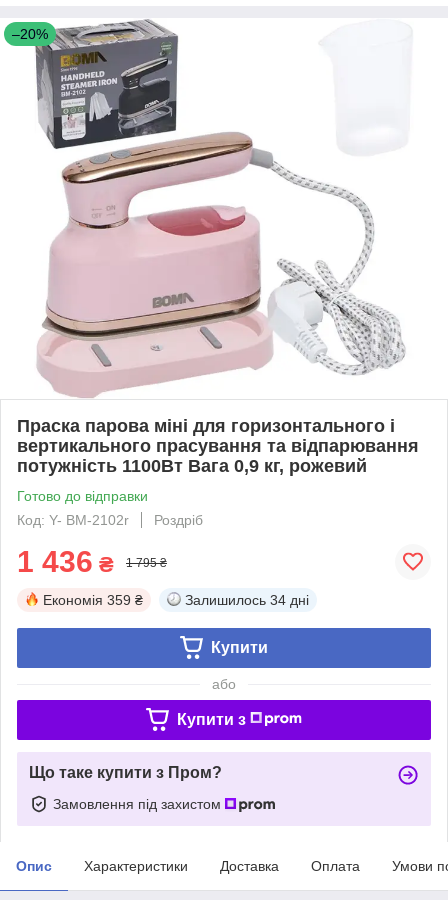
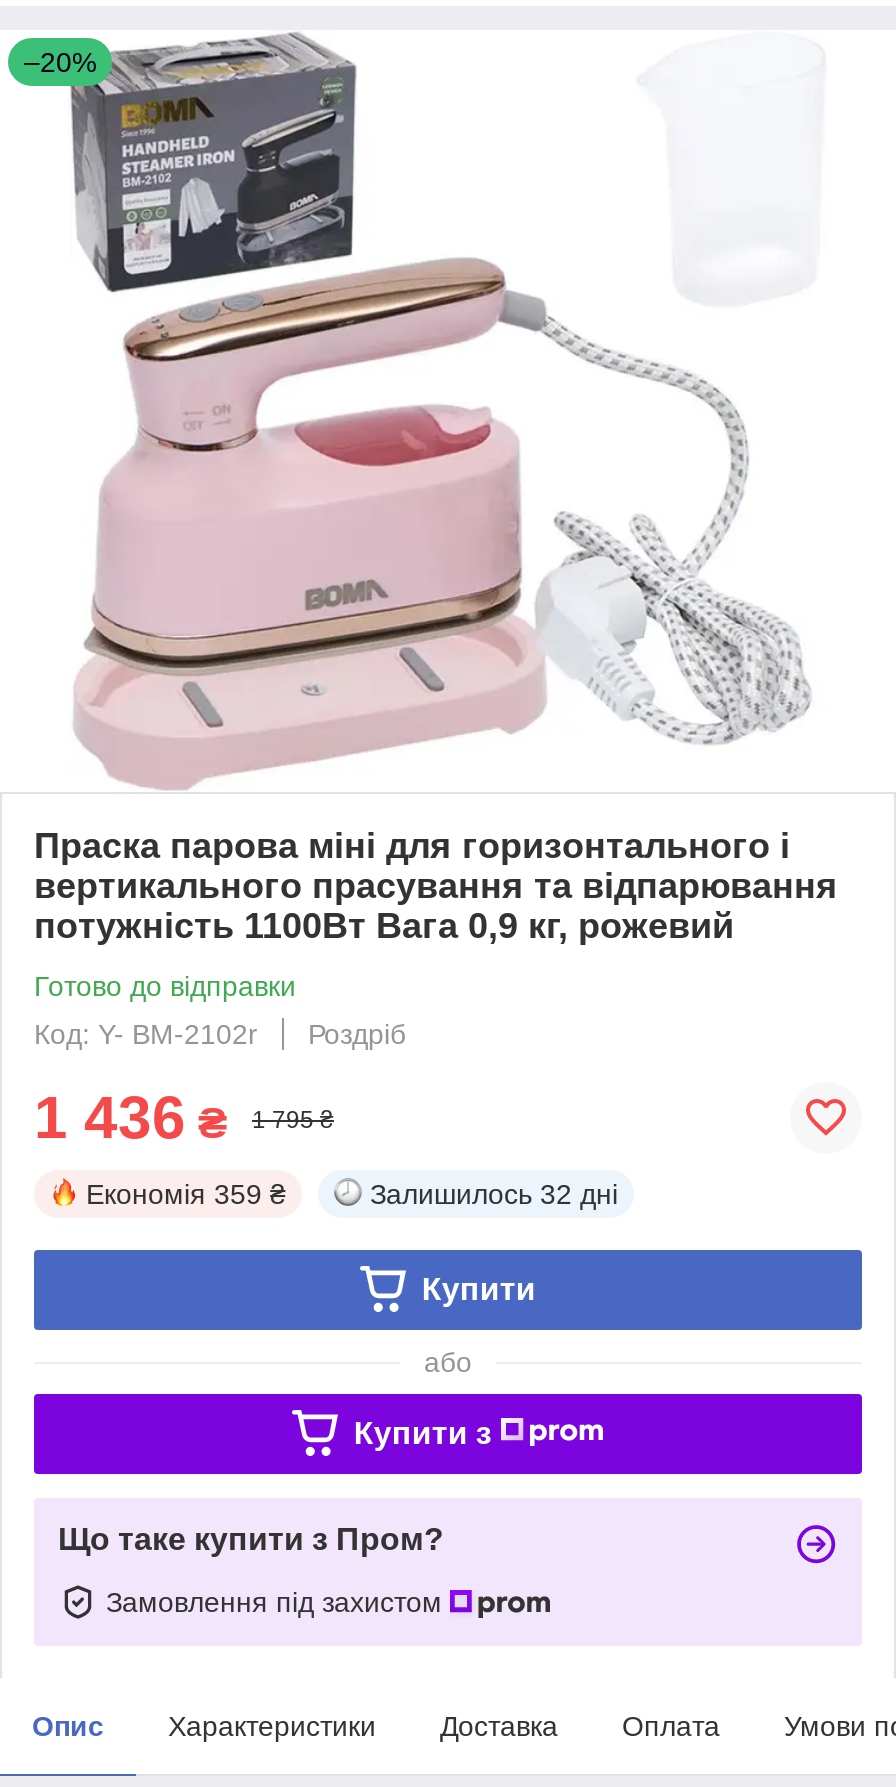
- Залишилось 34 дні
+ Залишилось 32 дні
